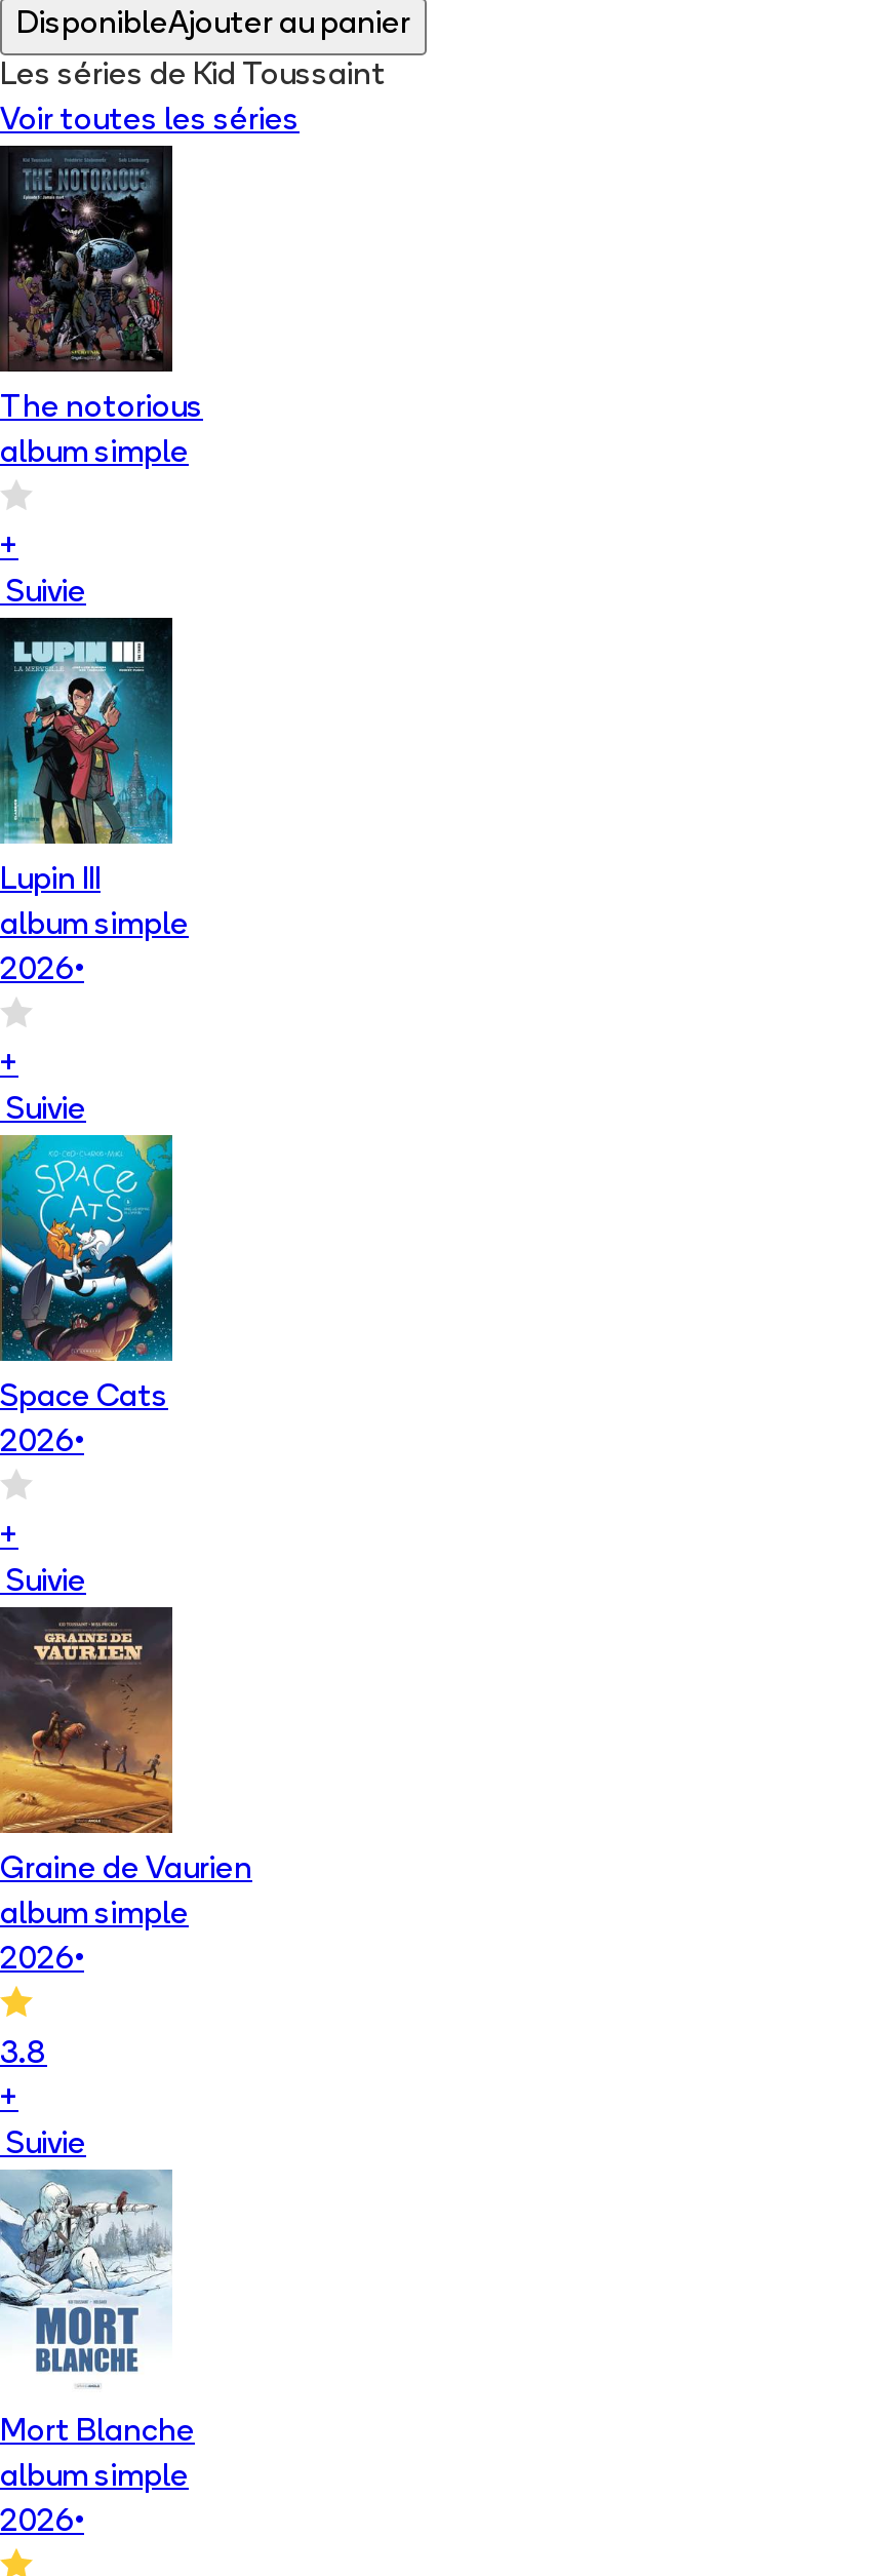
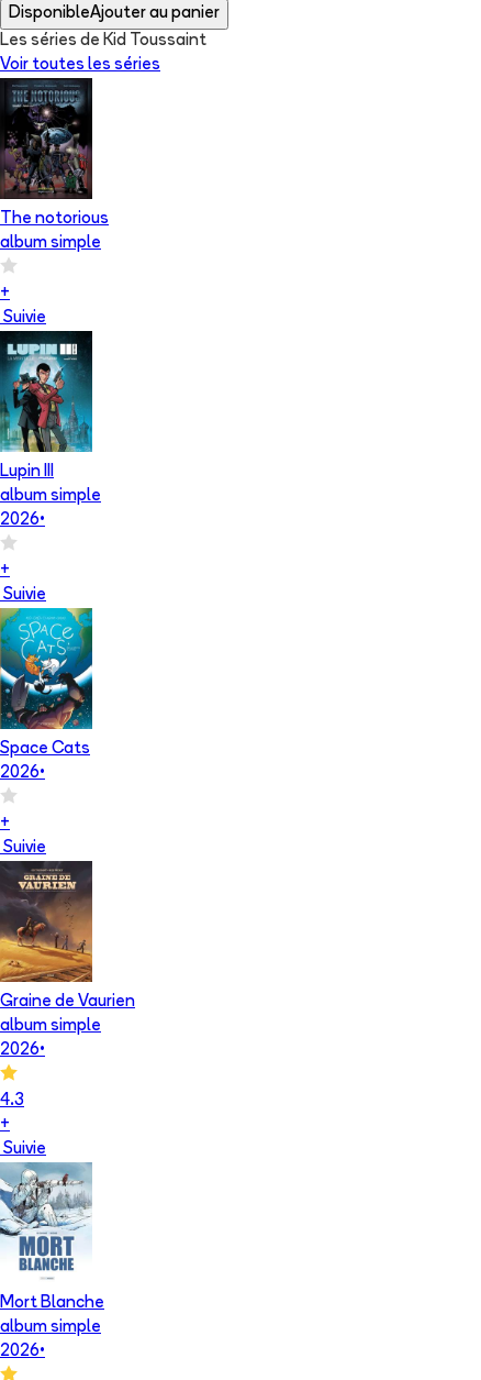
- 3.8
+ 4.3
